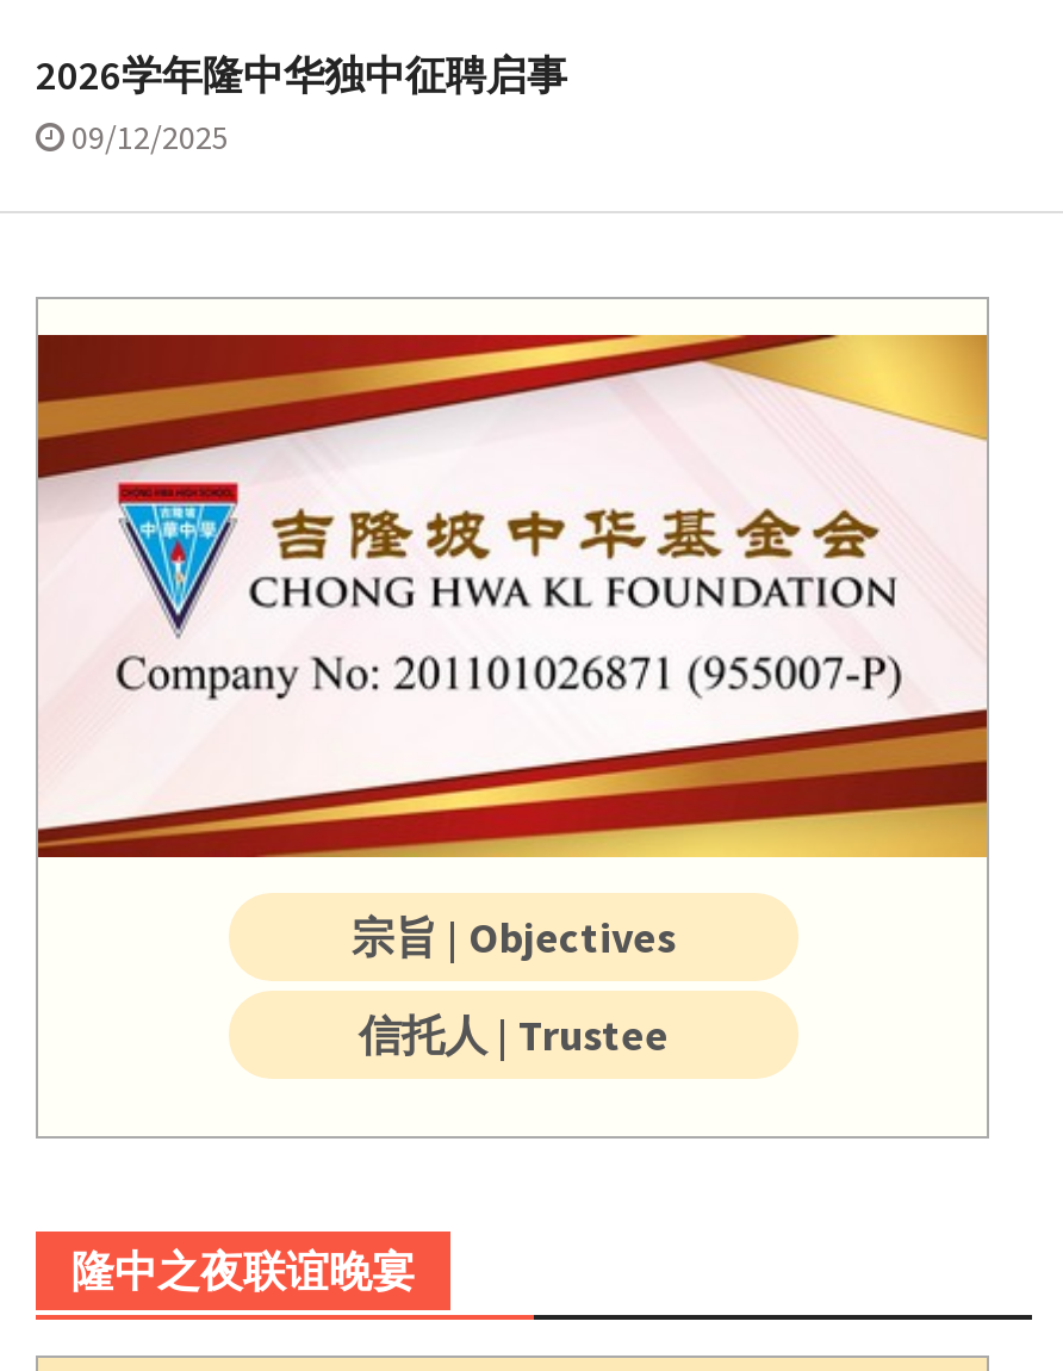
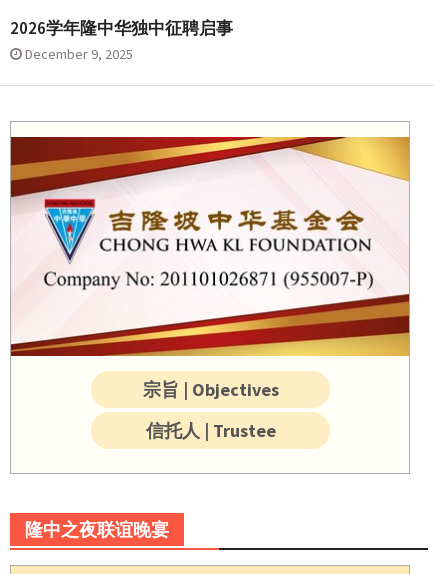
- 09/12/2025
+ December 9, 2025
